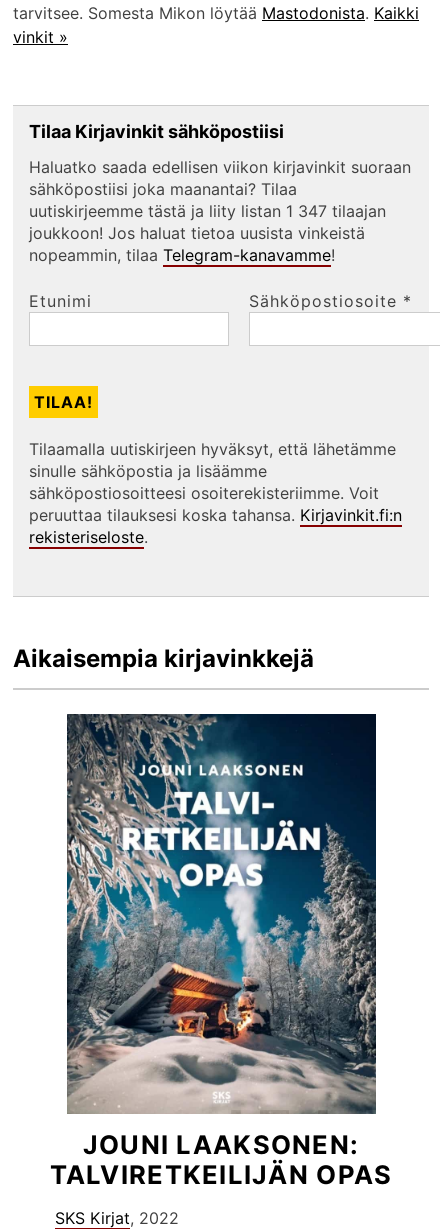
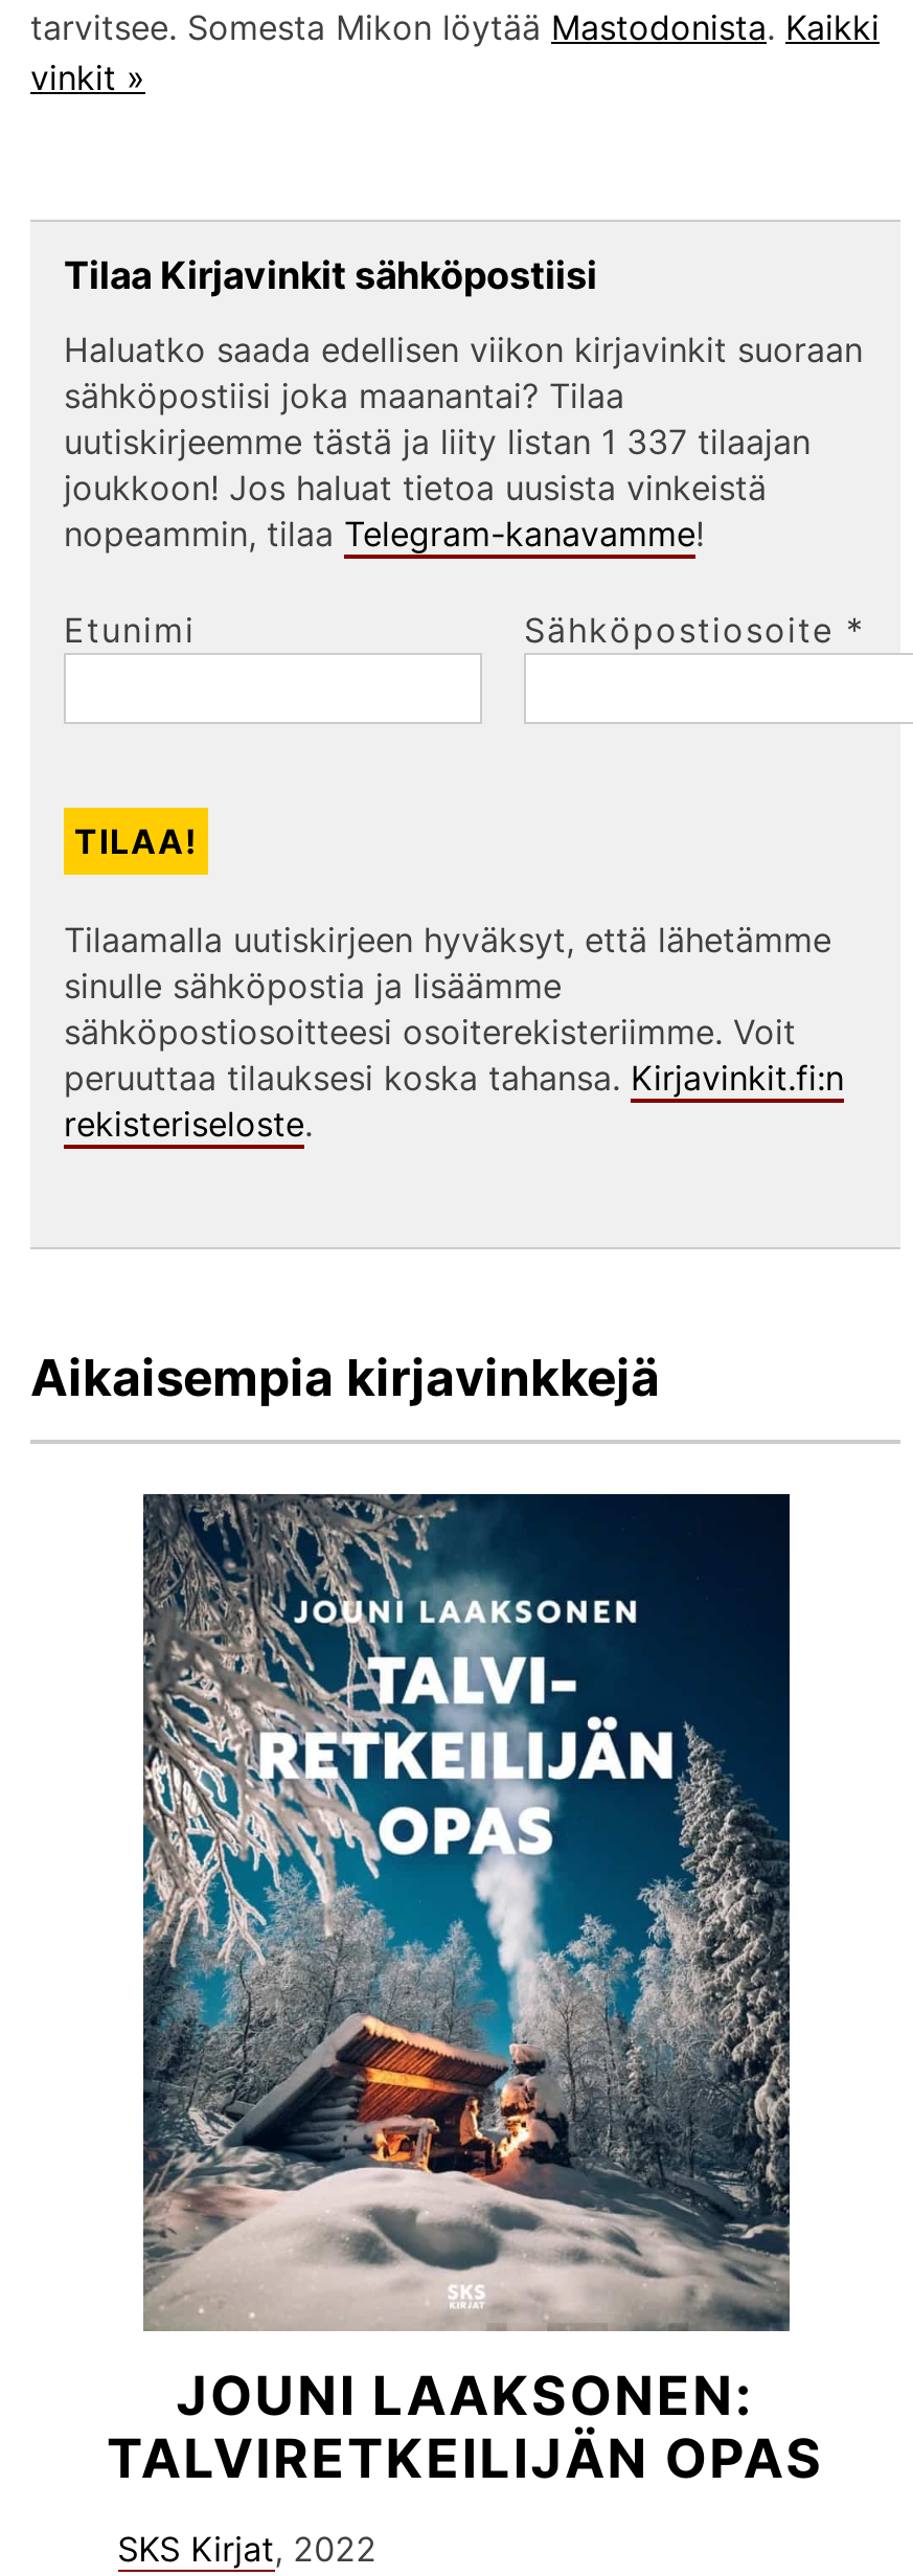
- uutiskirjeemme tästä ja liity listan 1 347 tilaajan
+ uutiskirjeemme tästä ja liity listan 1 337 tilaajan
